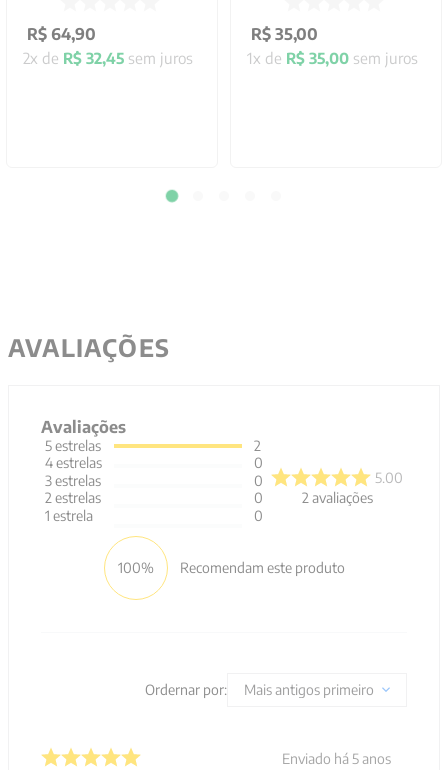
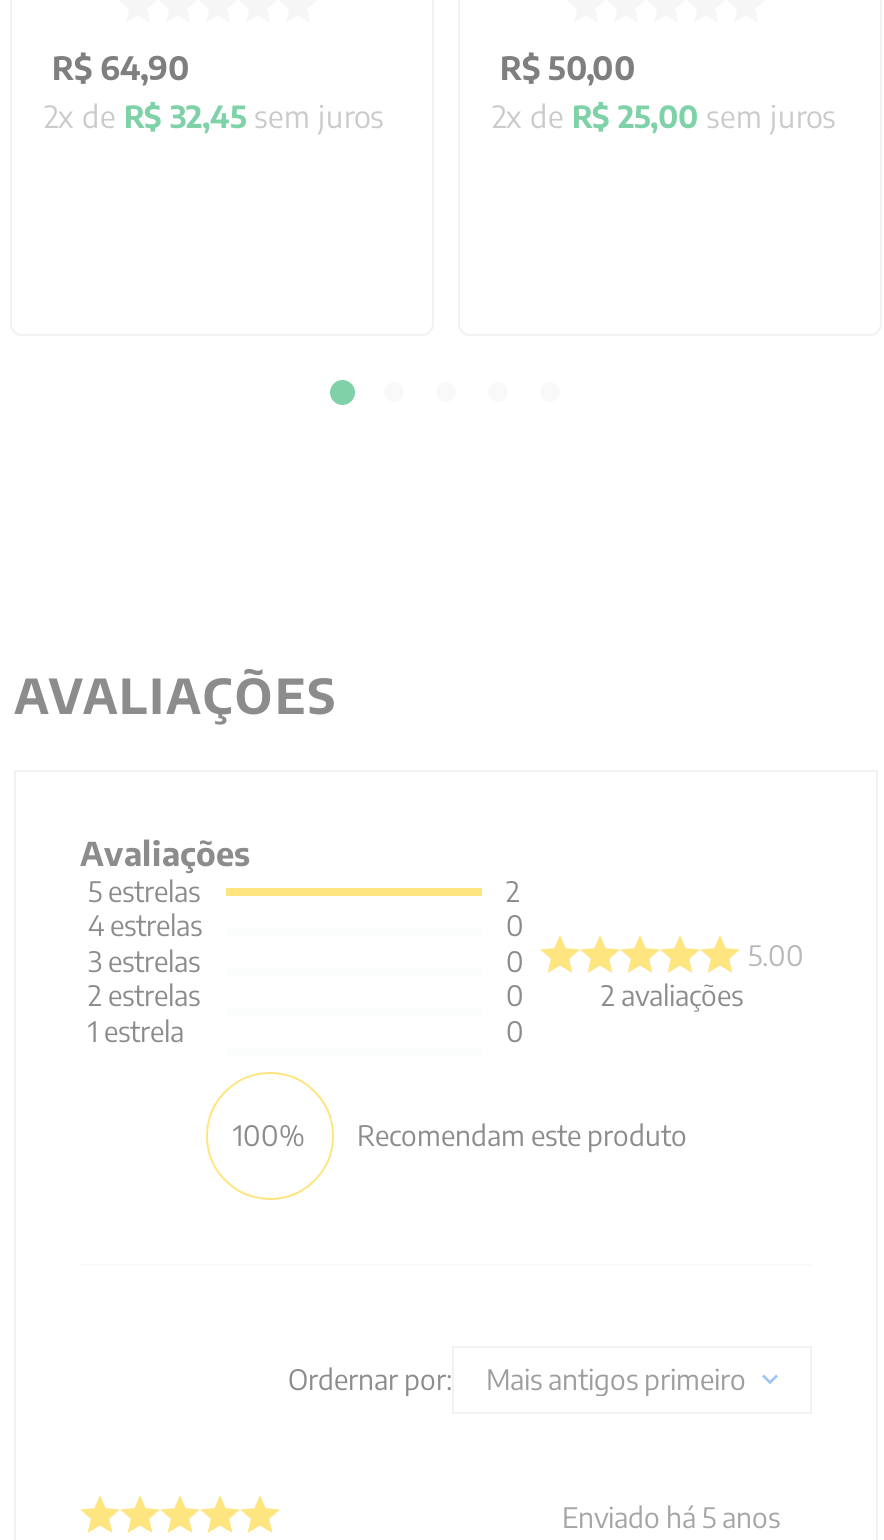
- R$ 35,00
- 1x de R$ 35,00 sem juros
+ R$ 50,00
+ 2x de R$ 25,00 sem juros
